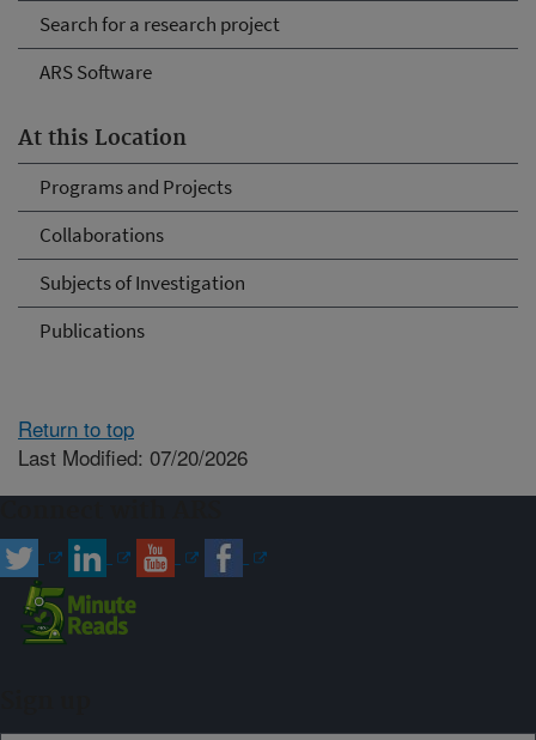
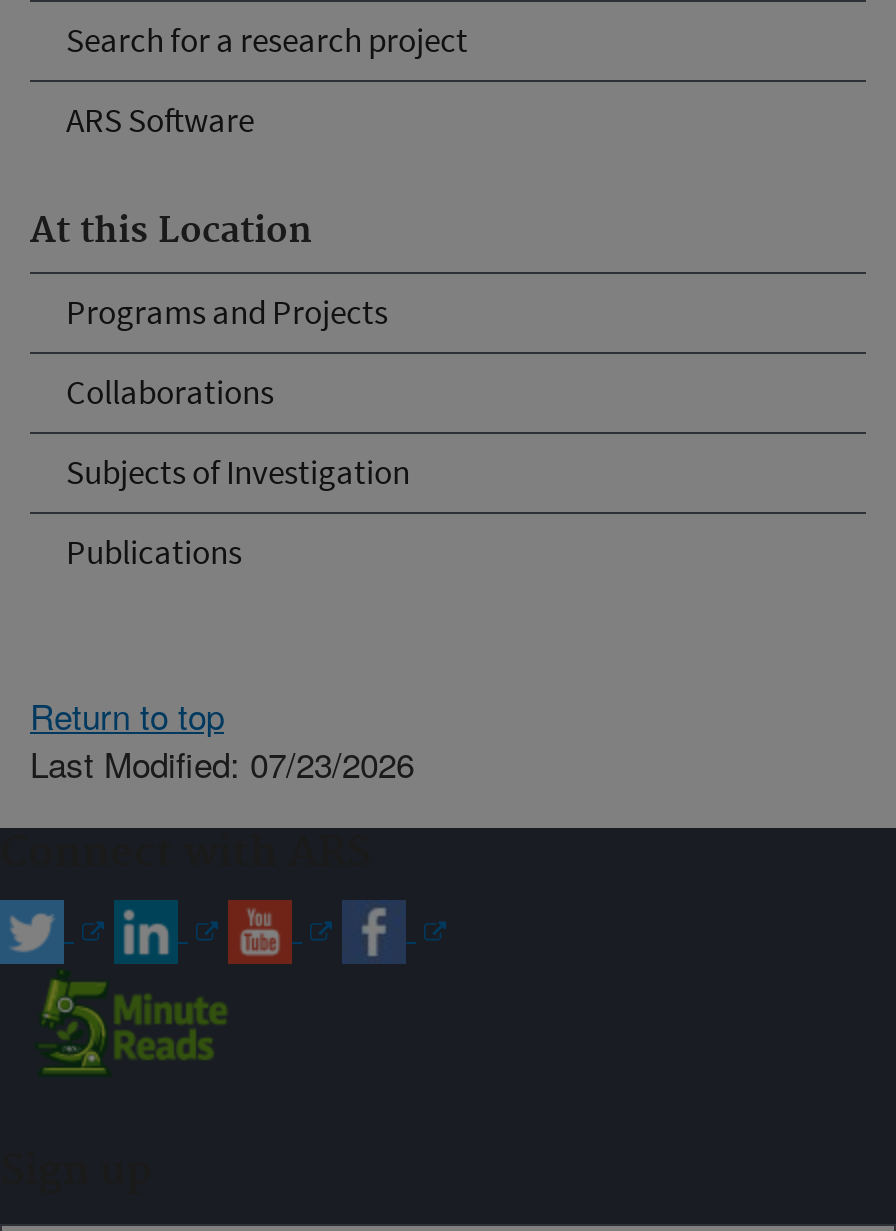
- Last Modified: 07/20/2026
+ Last Modified: 07/23/2026
